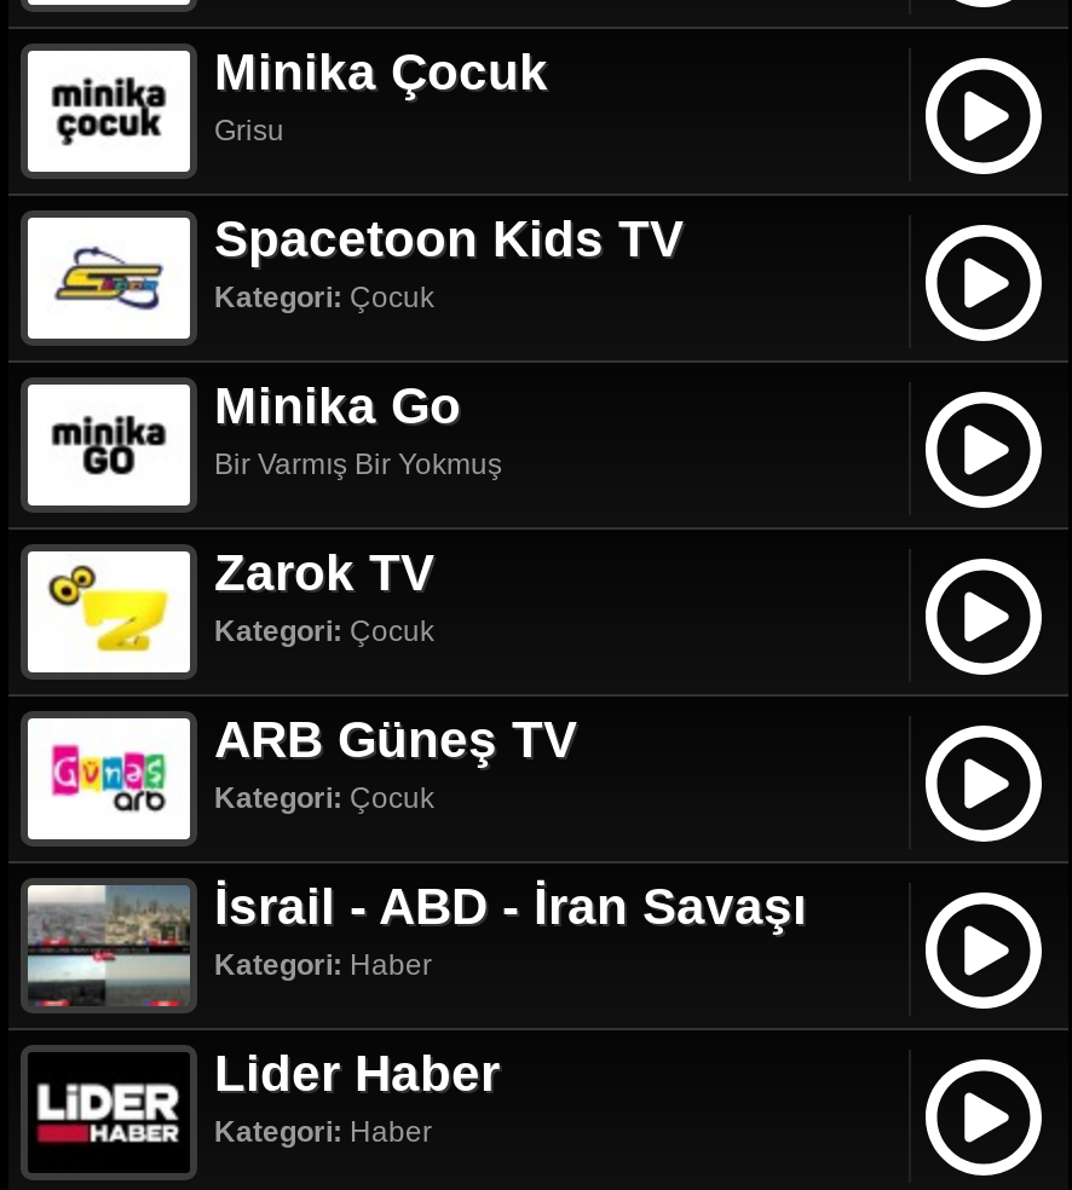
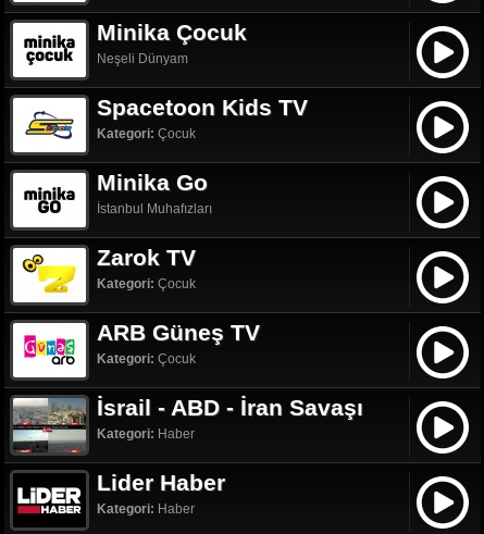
- Grisu
+ Neşeli Dünyam

- Bir Varmış Bir Yokmuş
+ İstanbul Muhafızları
